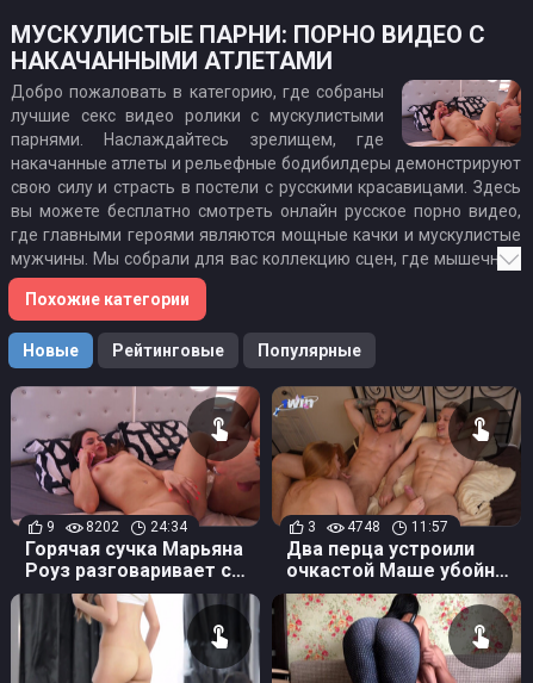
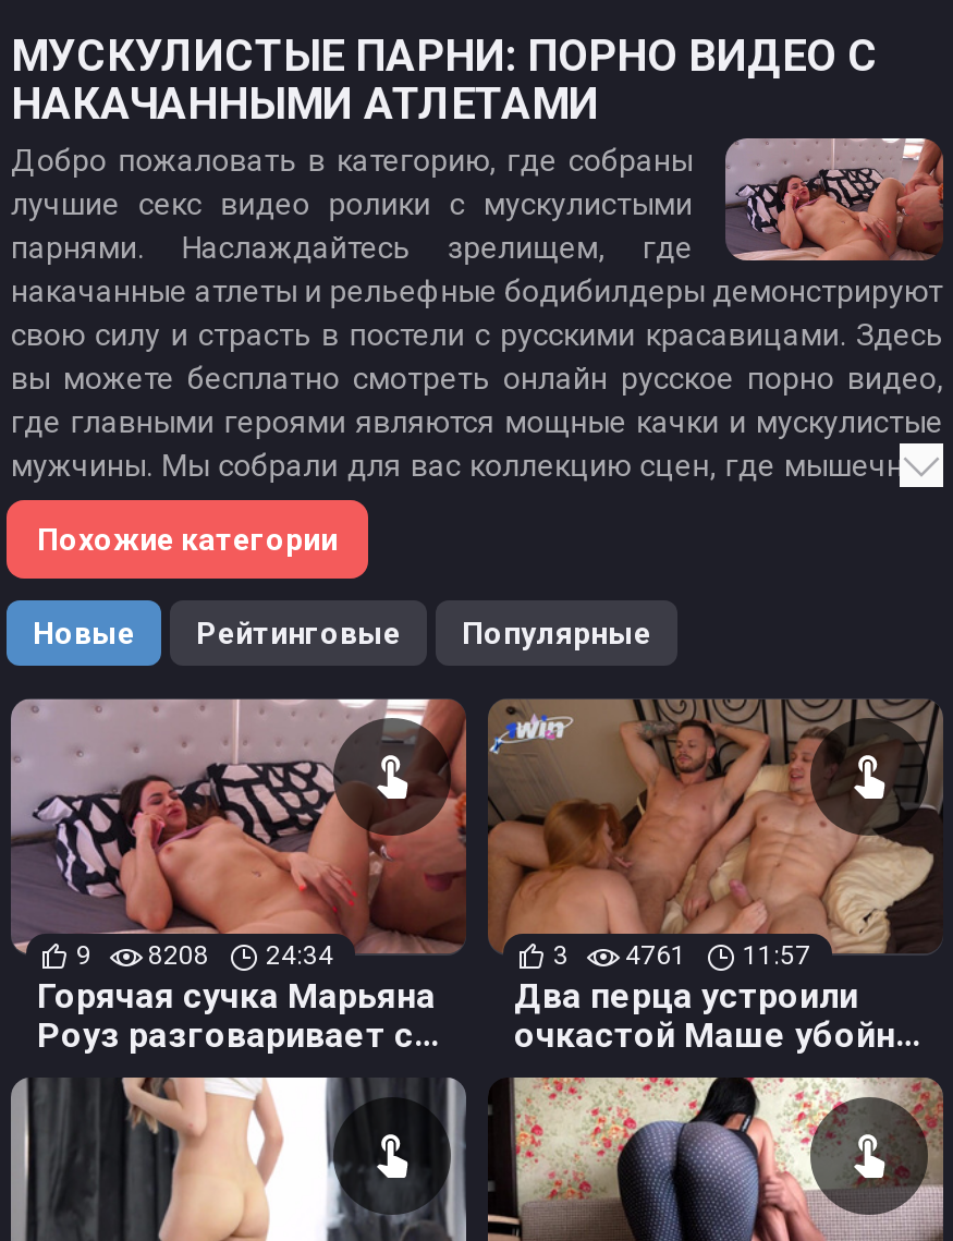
- 9 8202 24:34
+ 9 8208 24:34

- 3 4748 11:57
+ 3 4761 11:57
